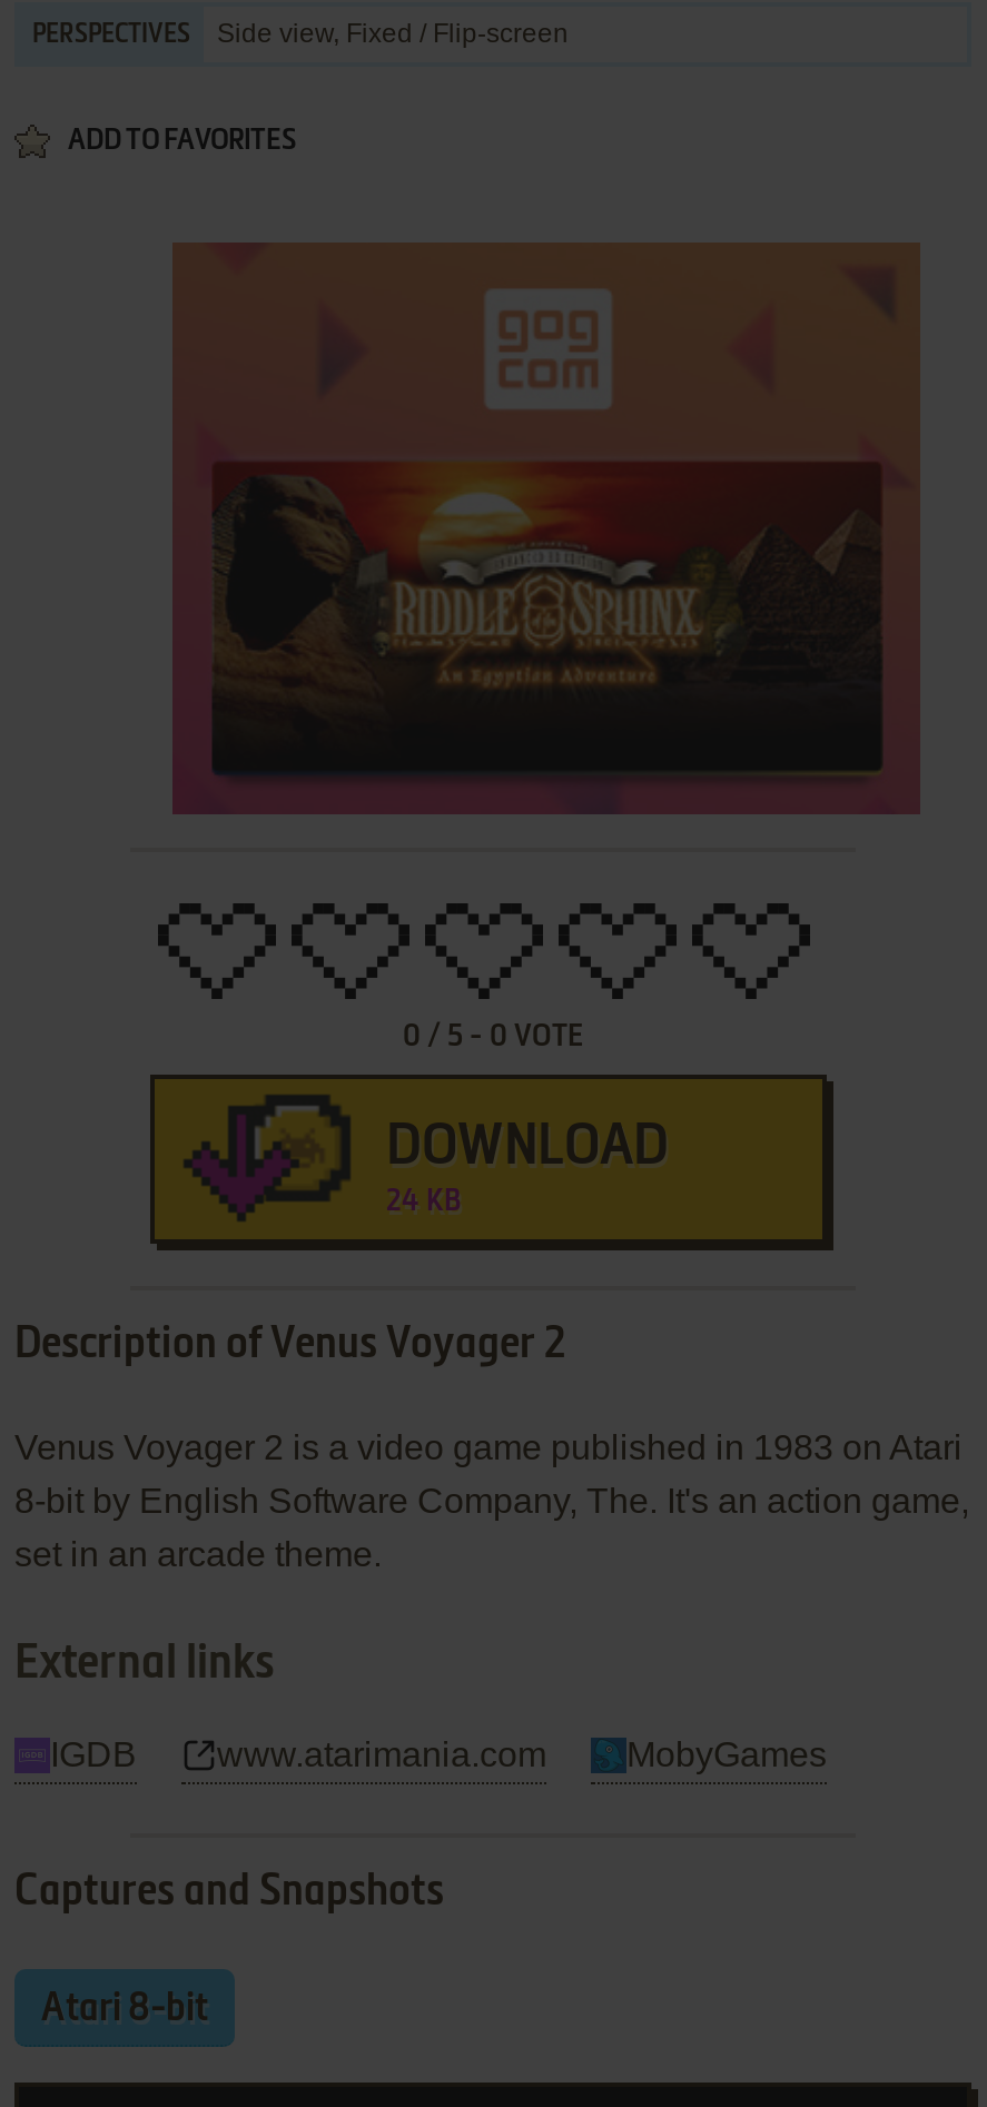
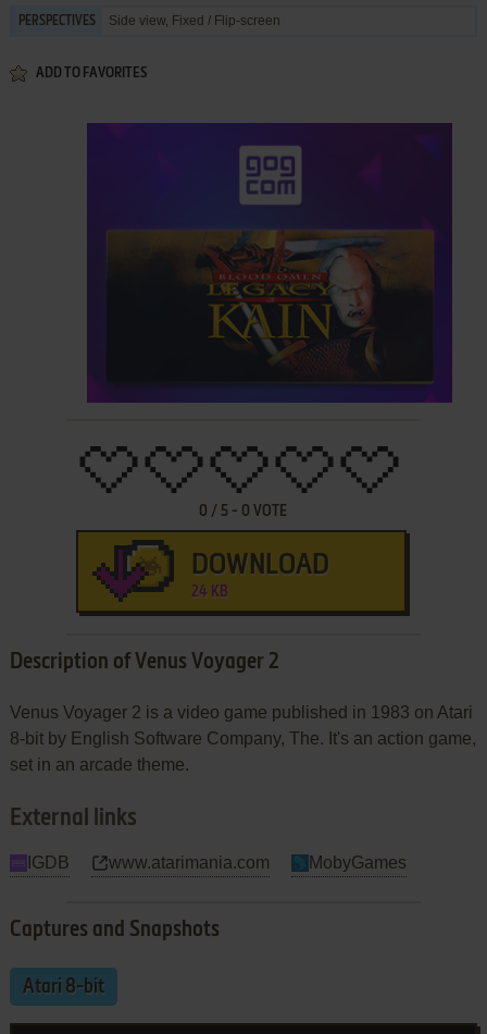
- [image]
+ [image]
